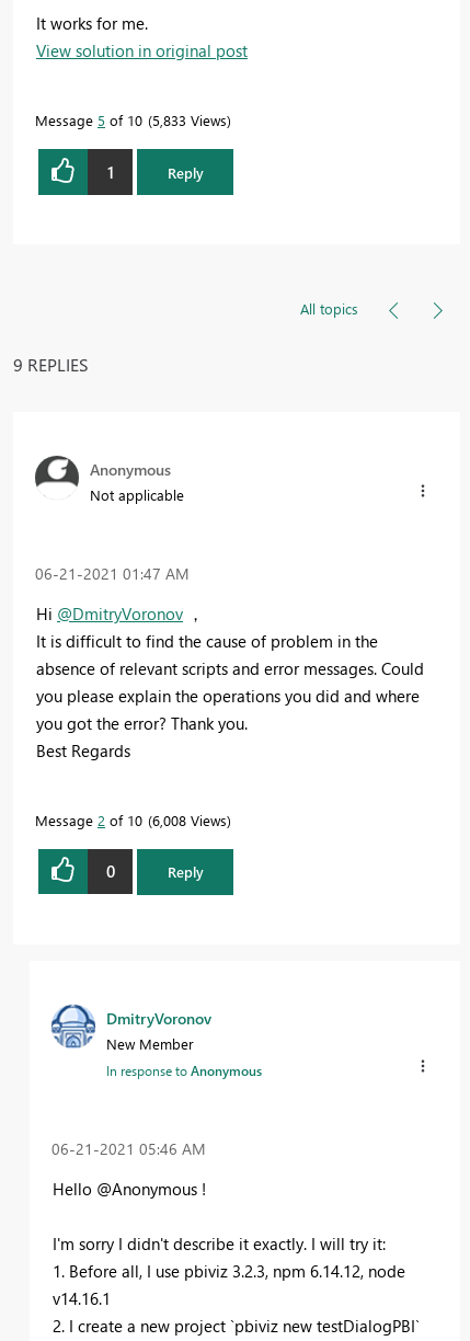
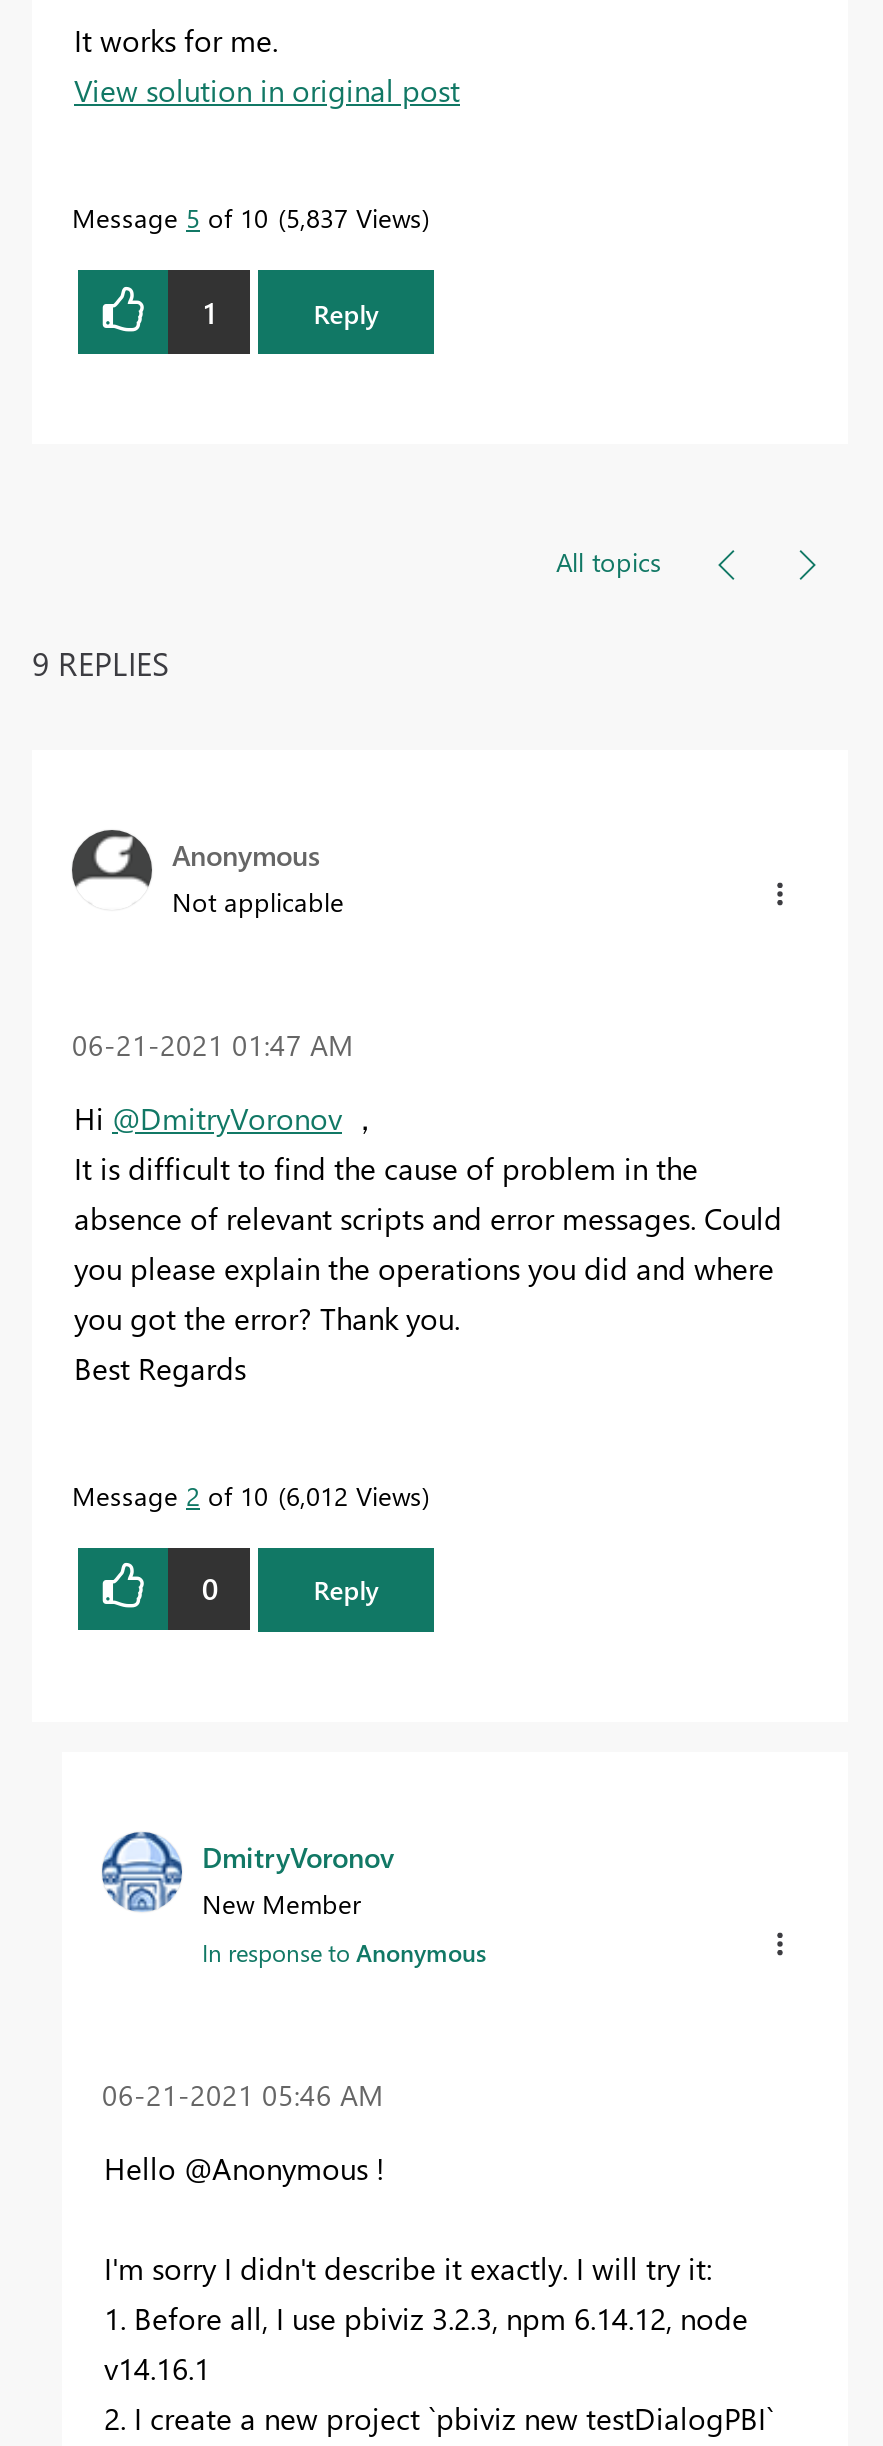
- Message 5 of 10 5,833 Views
+ Message 5 of 10 5,837 Views

- Message 2 of 10 6,008 Views
+ Message 2 of 10 6,012 Views
